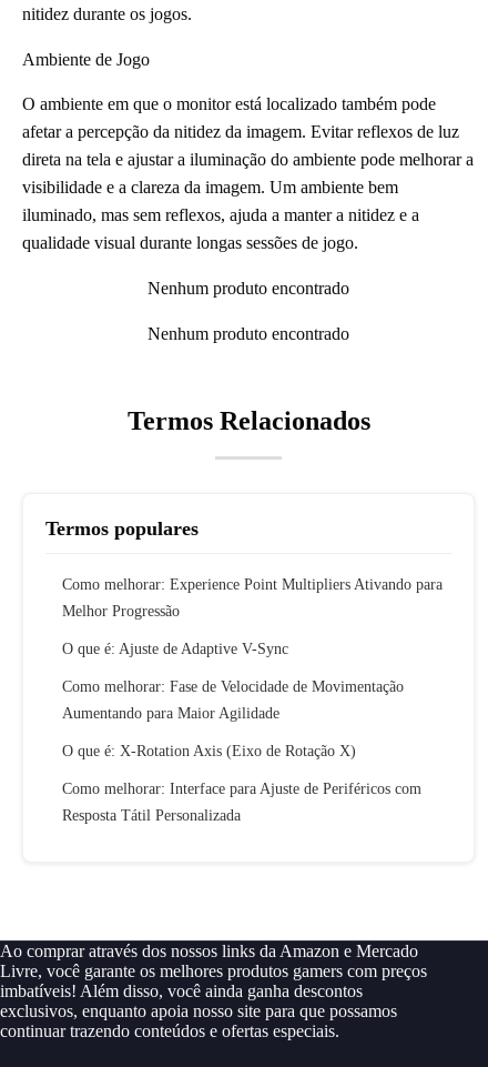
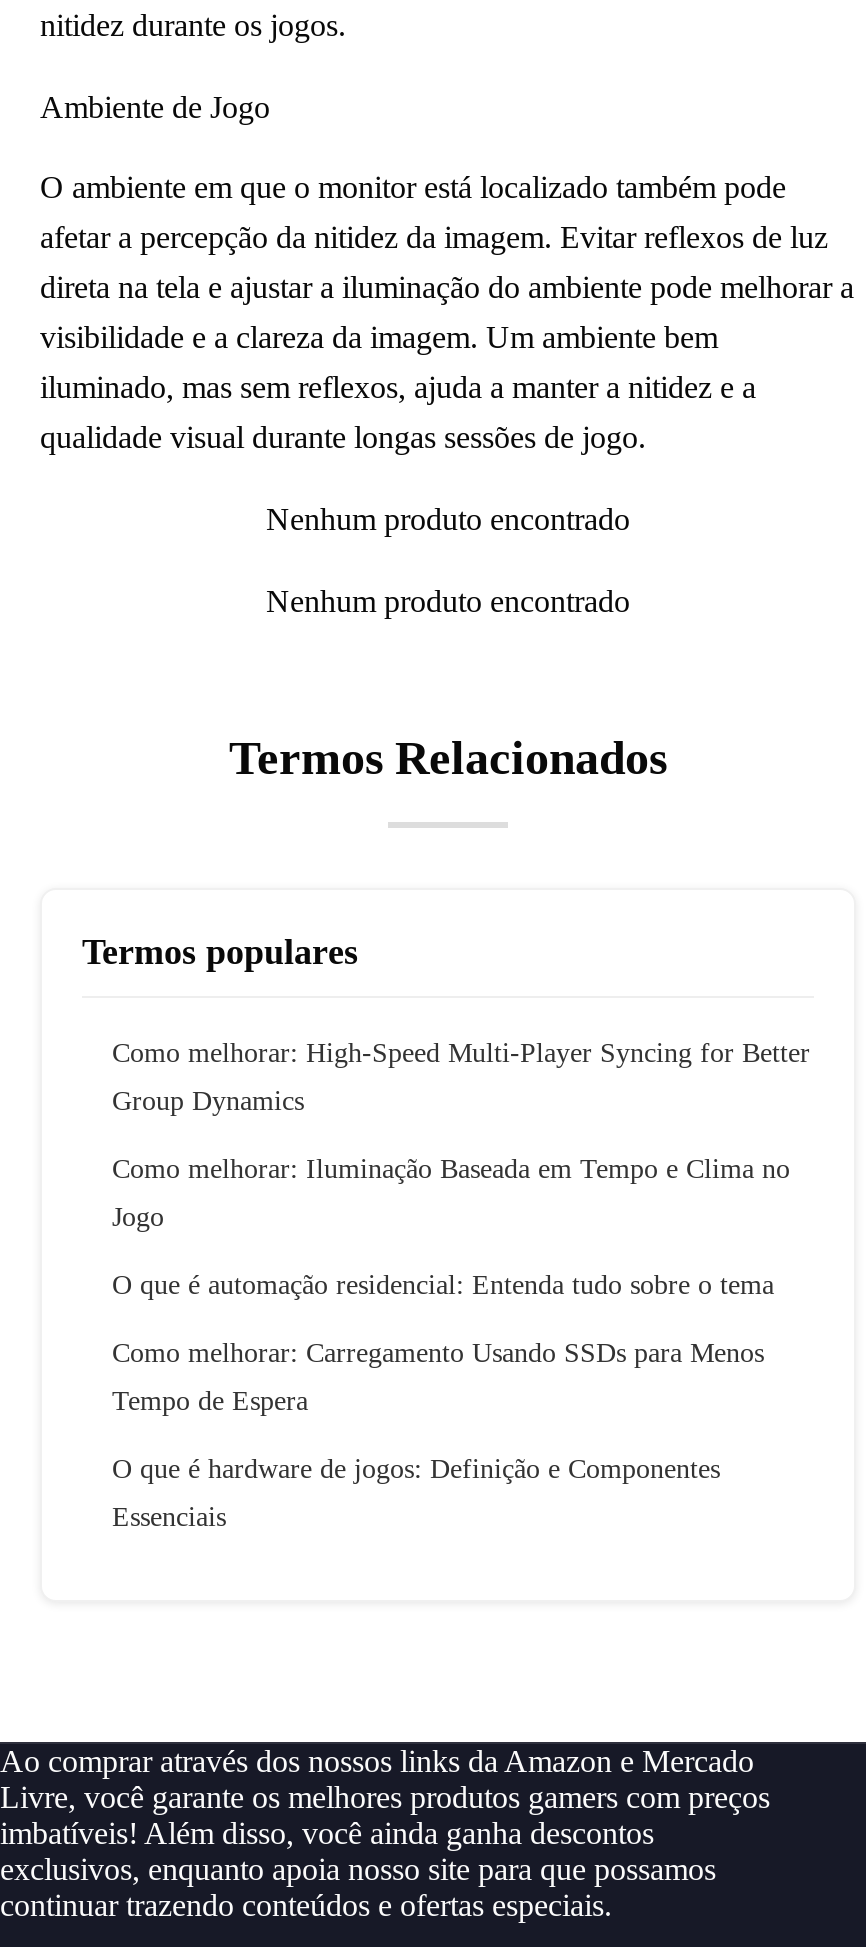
- Como melhorar: Experience Point Multipliers Ativando para
- Melhor Progressão
- O que é: Ajuste de Adaptive V-Sync
- Como melhorar: Fase de Velocidade de Movimentação
- Aumentando para Maior Agilidade
- O que é: X-Rotation Axis (Eixo de Rotação X)
- Como melhorar: Interface para Ajuste de Periféricos com
- Resposta Tátil Personalizada
+ Como melhorar: High-Speed Multi-Player Syncing for Better
+ Group Dynamics
+ Como melhorar: Iluminação Baseada em Tempo e Clima no
+ Jogo
+ O que é automação residencial: Entenda tudo sobre o tema
+ Como melhorar: Carregamento Usando SSDs para Menos
+ Tempo de Espera
+ O que é hardware de jogos: Definição e Componentes
+ Essenciais
